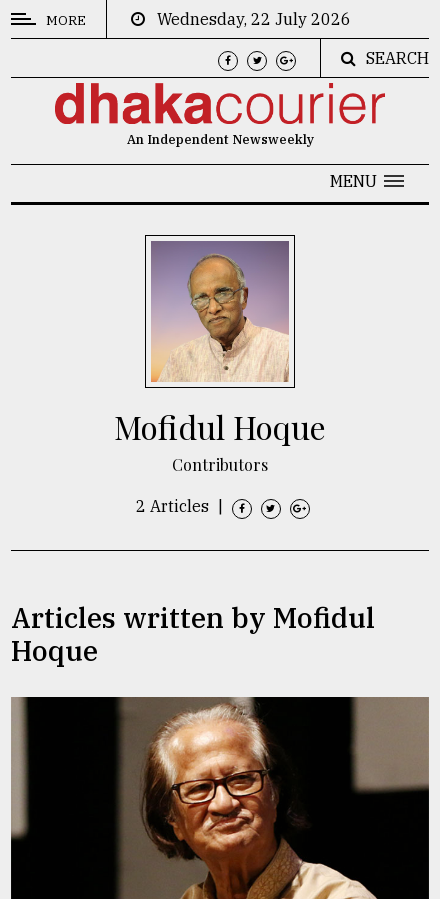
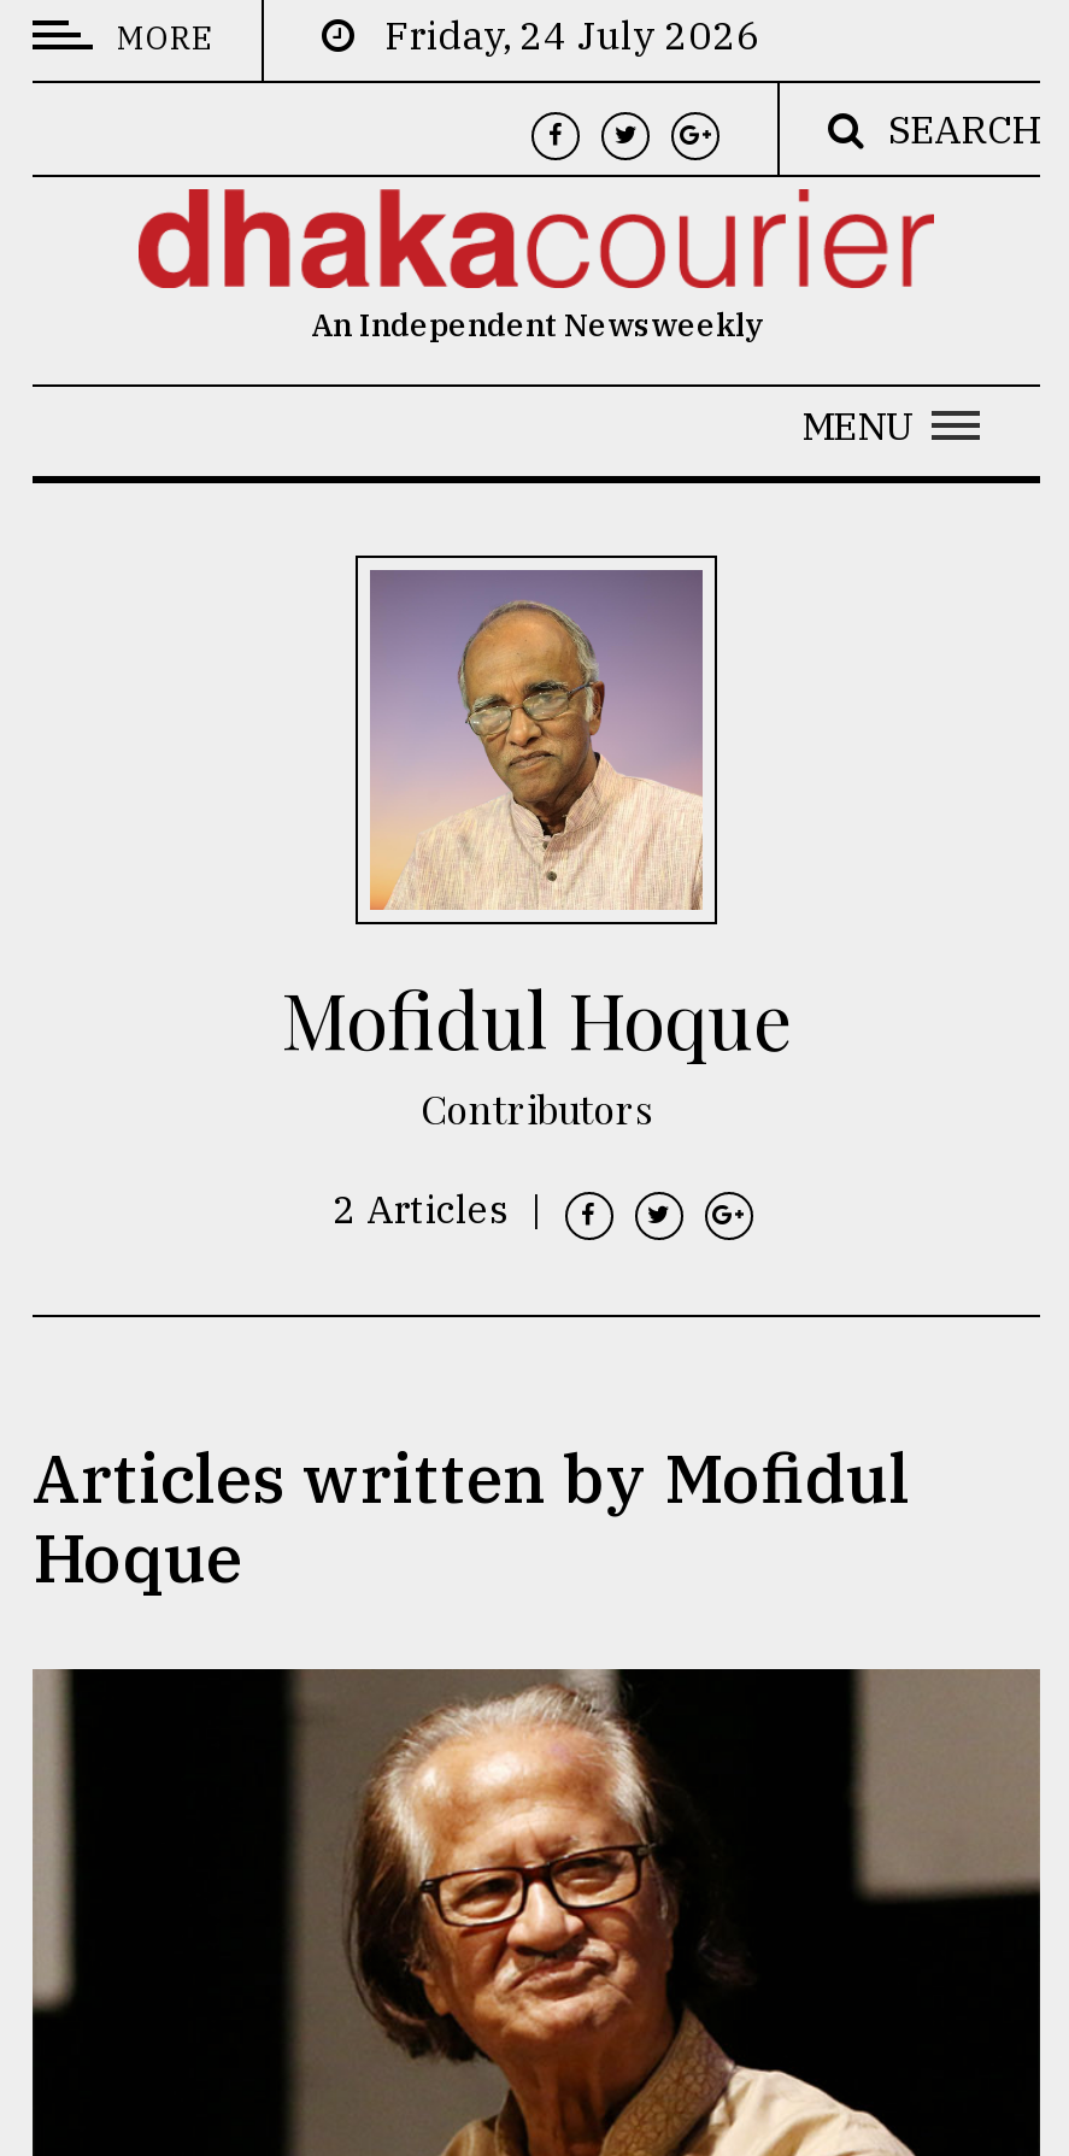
- Wednesday, 22 July 2026
+ Friday, 24 July 2026
